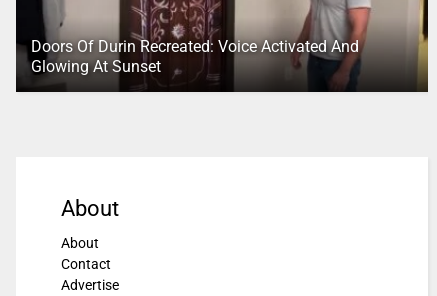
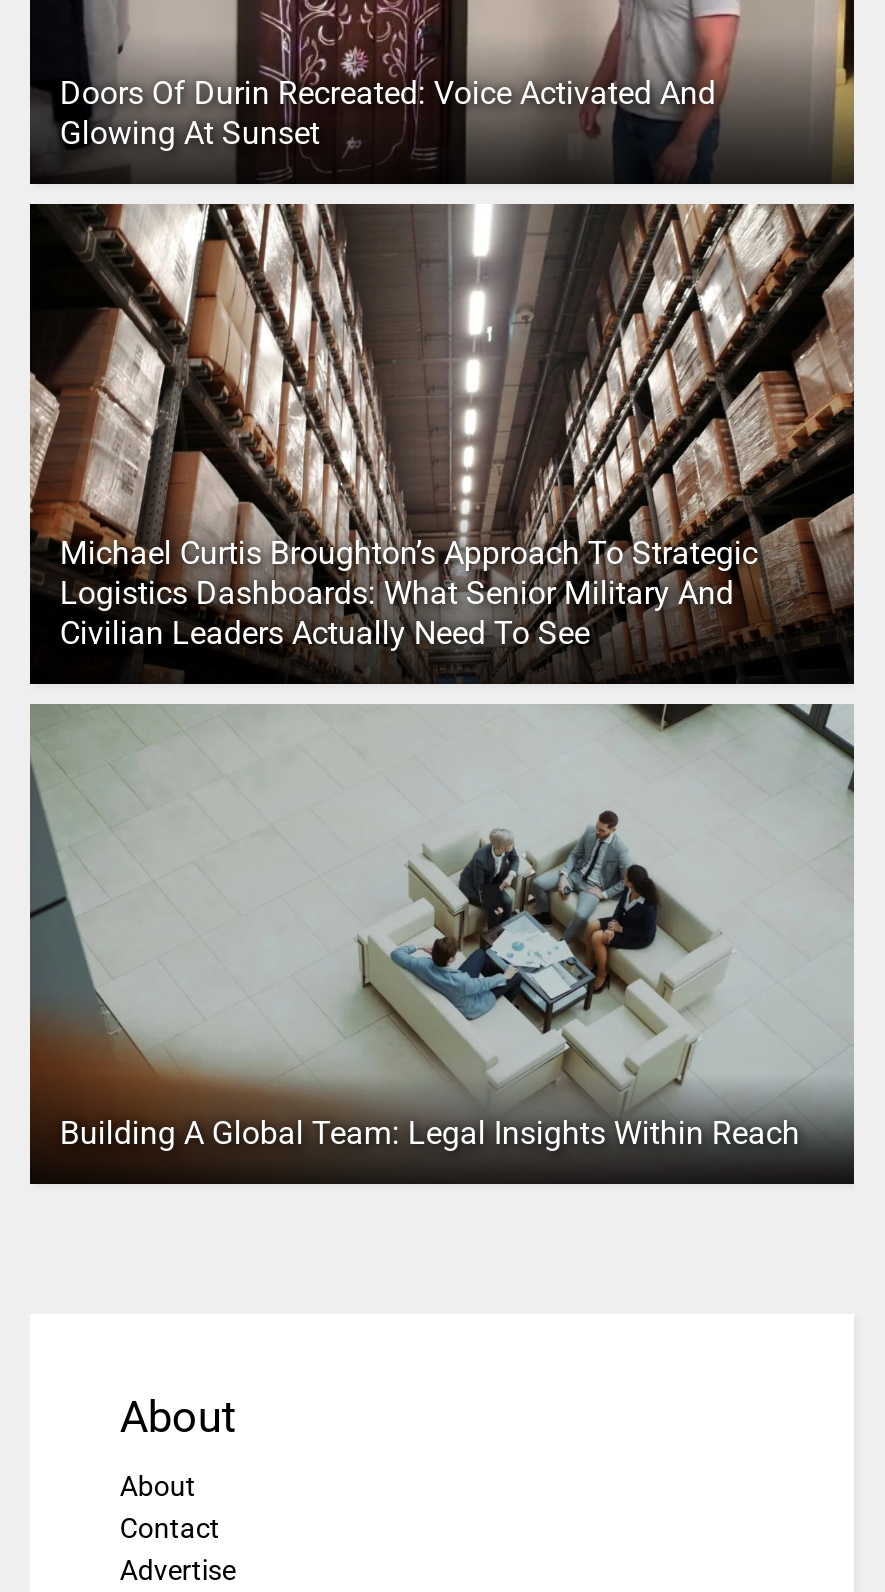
+ [image]
+ Michael Curtis Broughton’s Approach To Strategic
+ Logistics Dashboards: What Senior Military And
+ Civilian Leaders Actually Need To See

+ [image]
+ Building A Global Team: Legal Insights Within Reach
